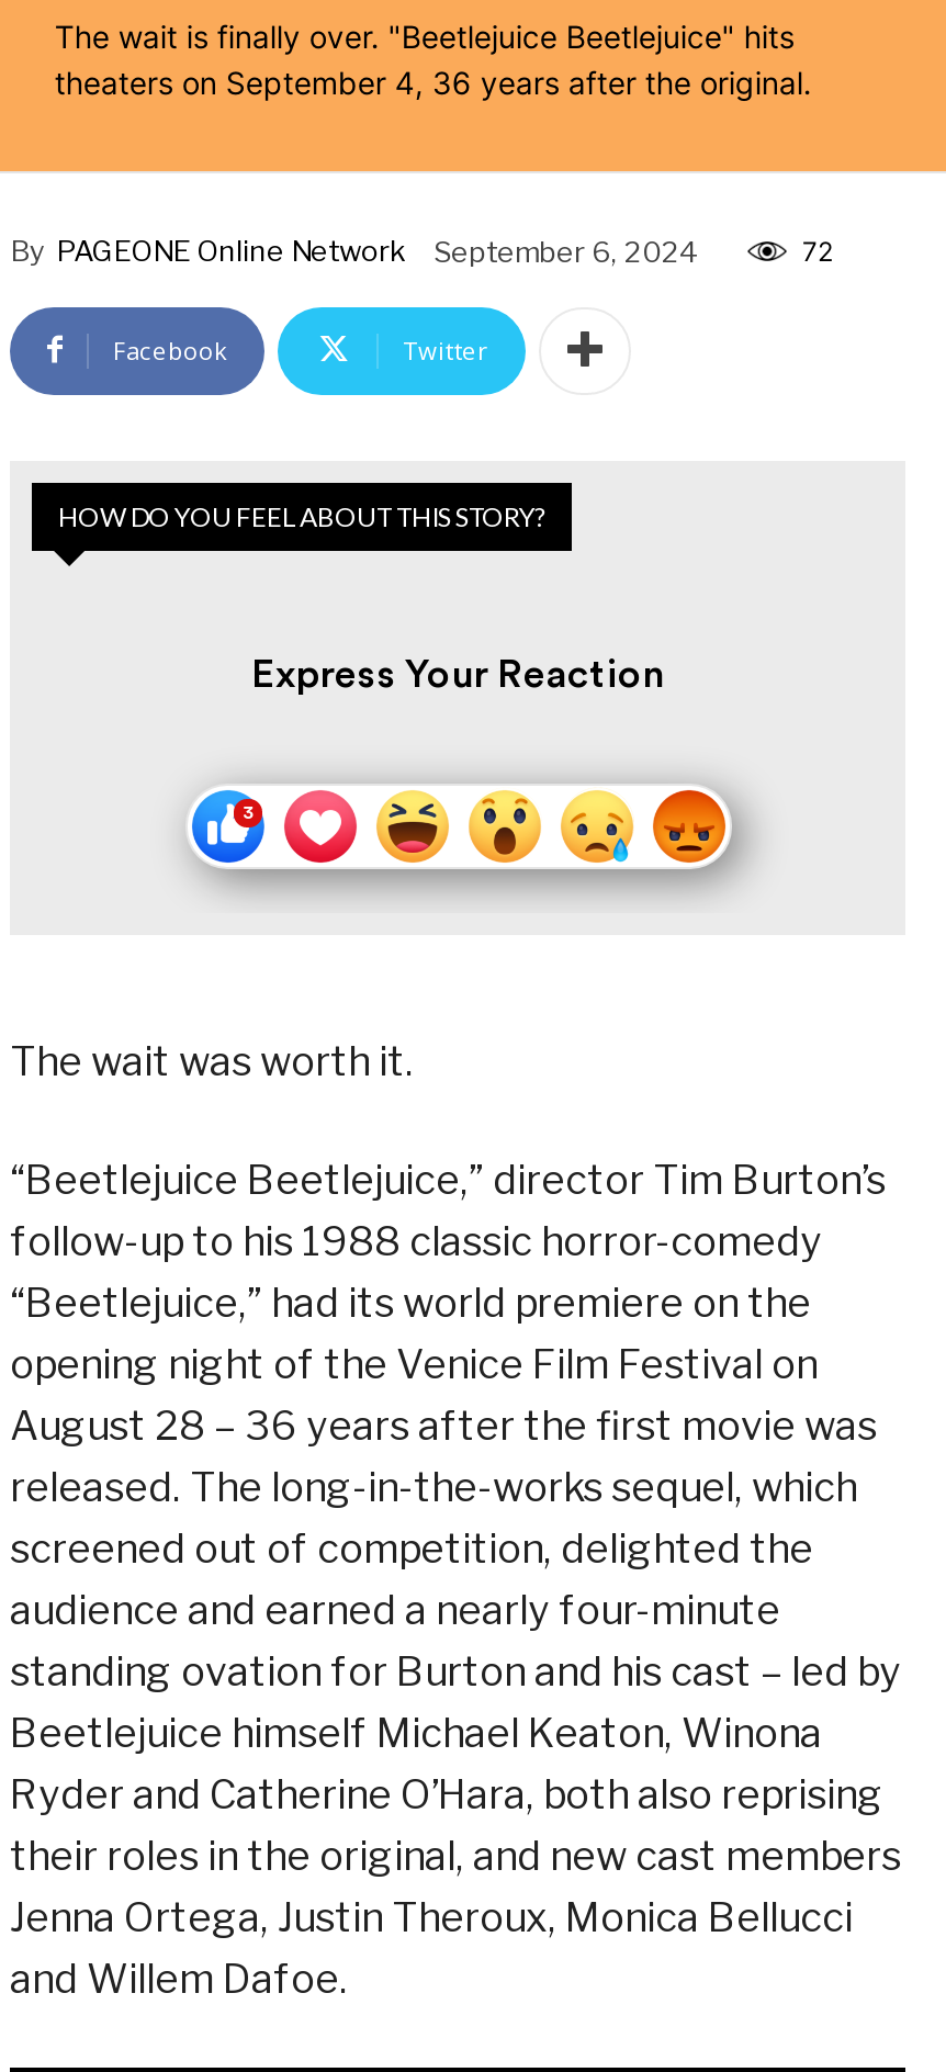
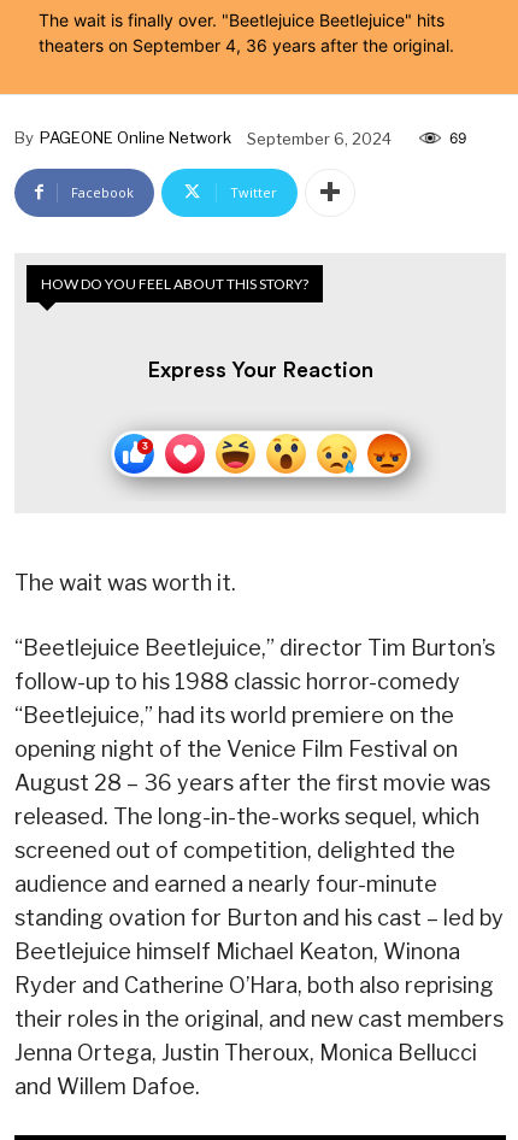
- 72
+ 69
